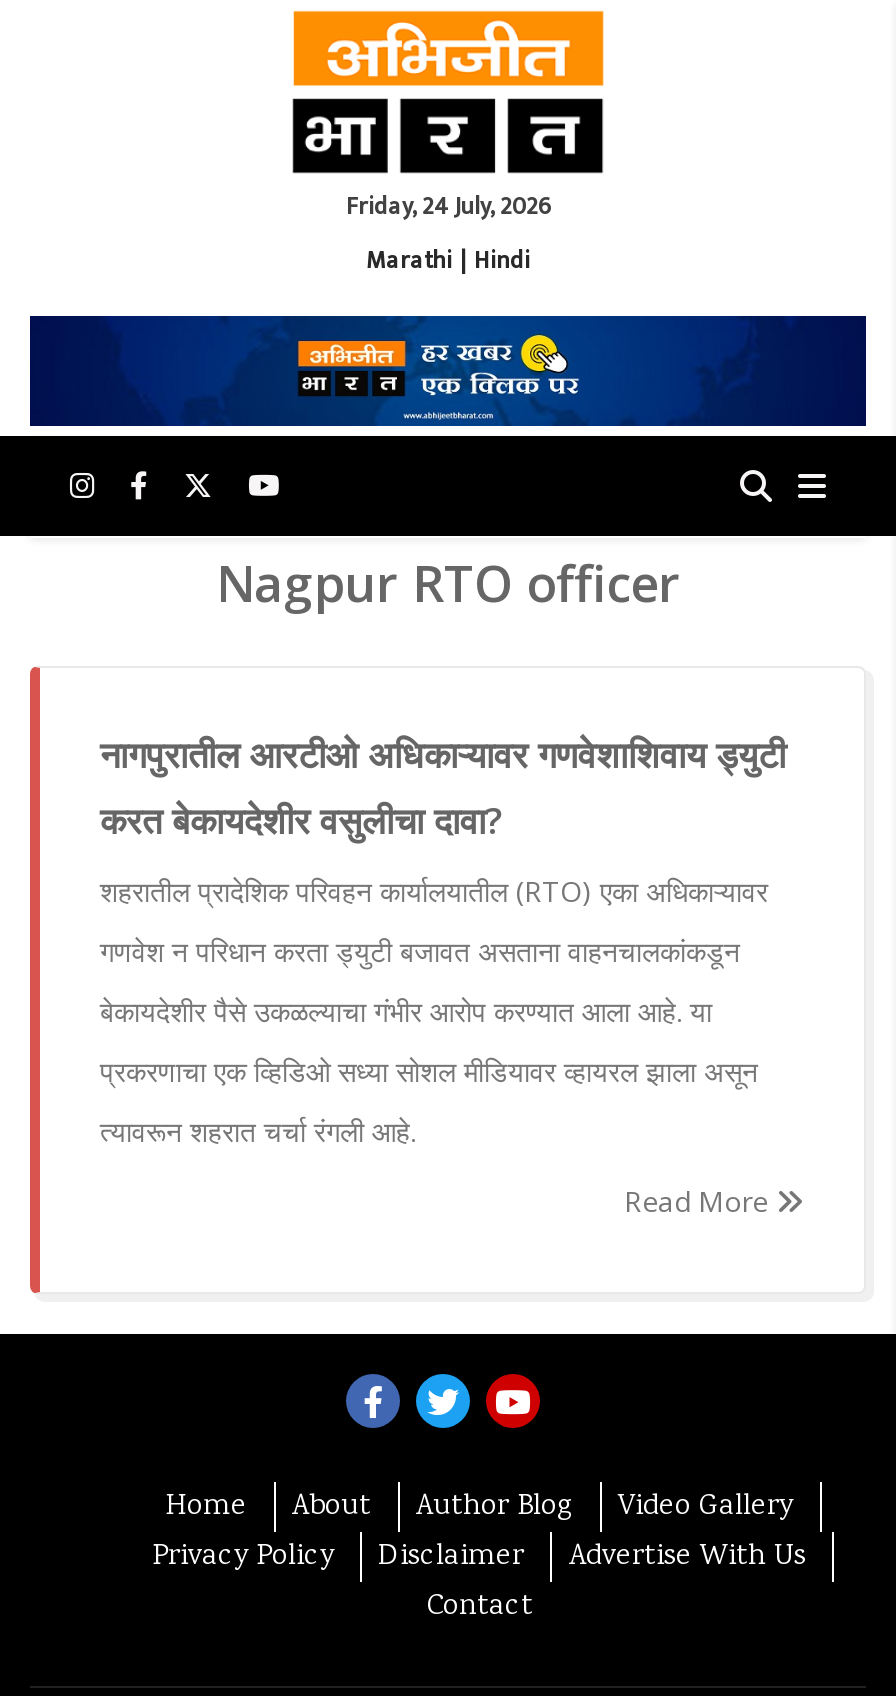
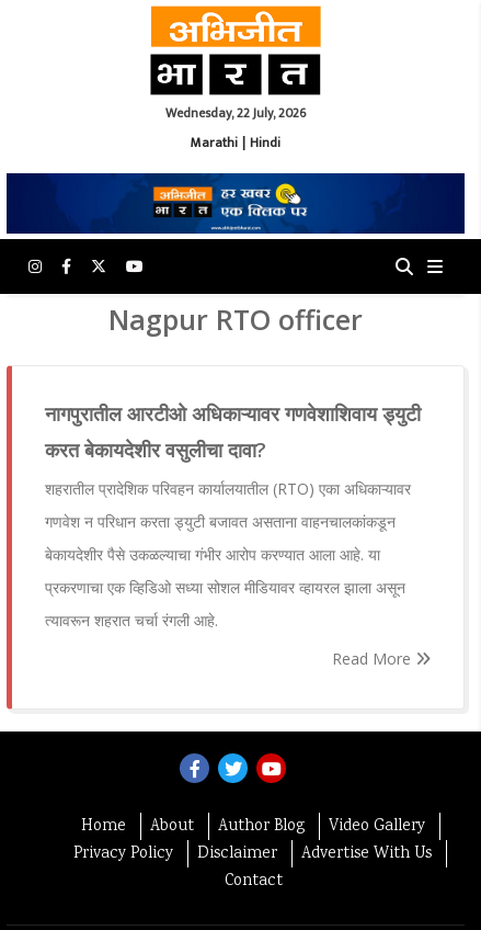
- Friday, 24 July, 2026
+ Wednesday, 22 July, 2026
